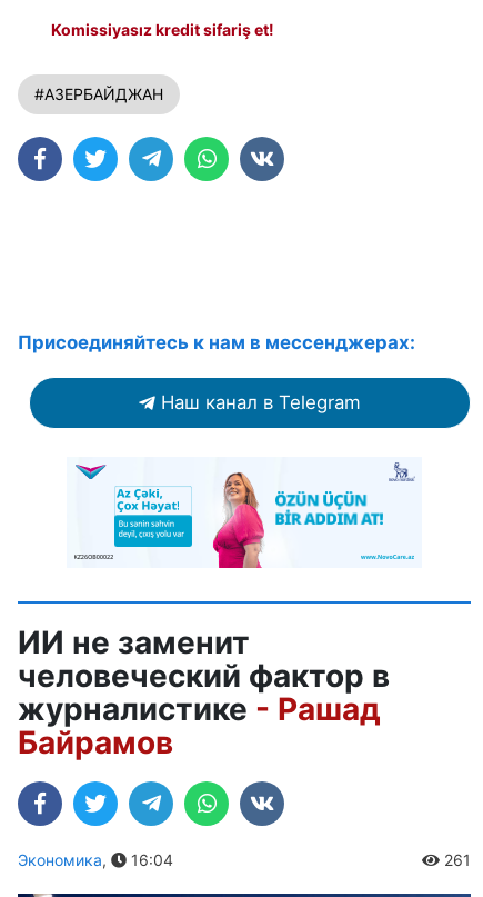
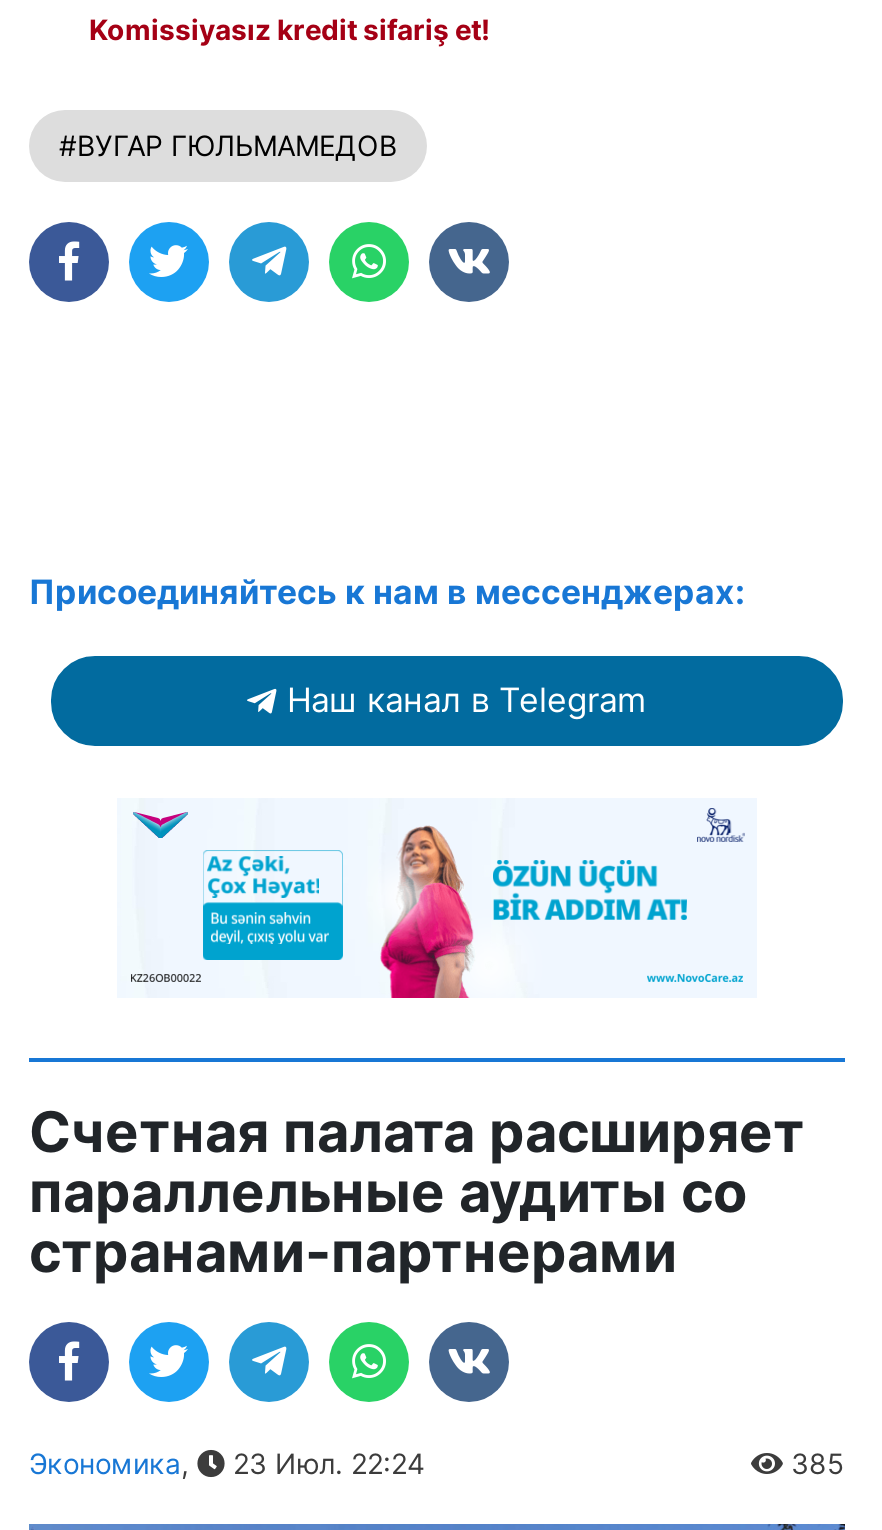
- #АЗЕРБАЙДЖАН
+ #ВУГАР ГЮЛЬМАМЕДОВ

- ИИ не заменит
- человеческий фактор в
- журналистике - Рашад
- Байрамов
+ Счетная палата расширяет
+ параллельные аудиты со
+ странами-партнерами

- 16:04
- 261
+ 23 Июл. 22:24
+ 385
